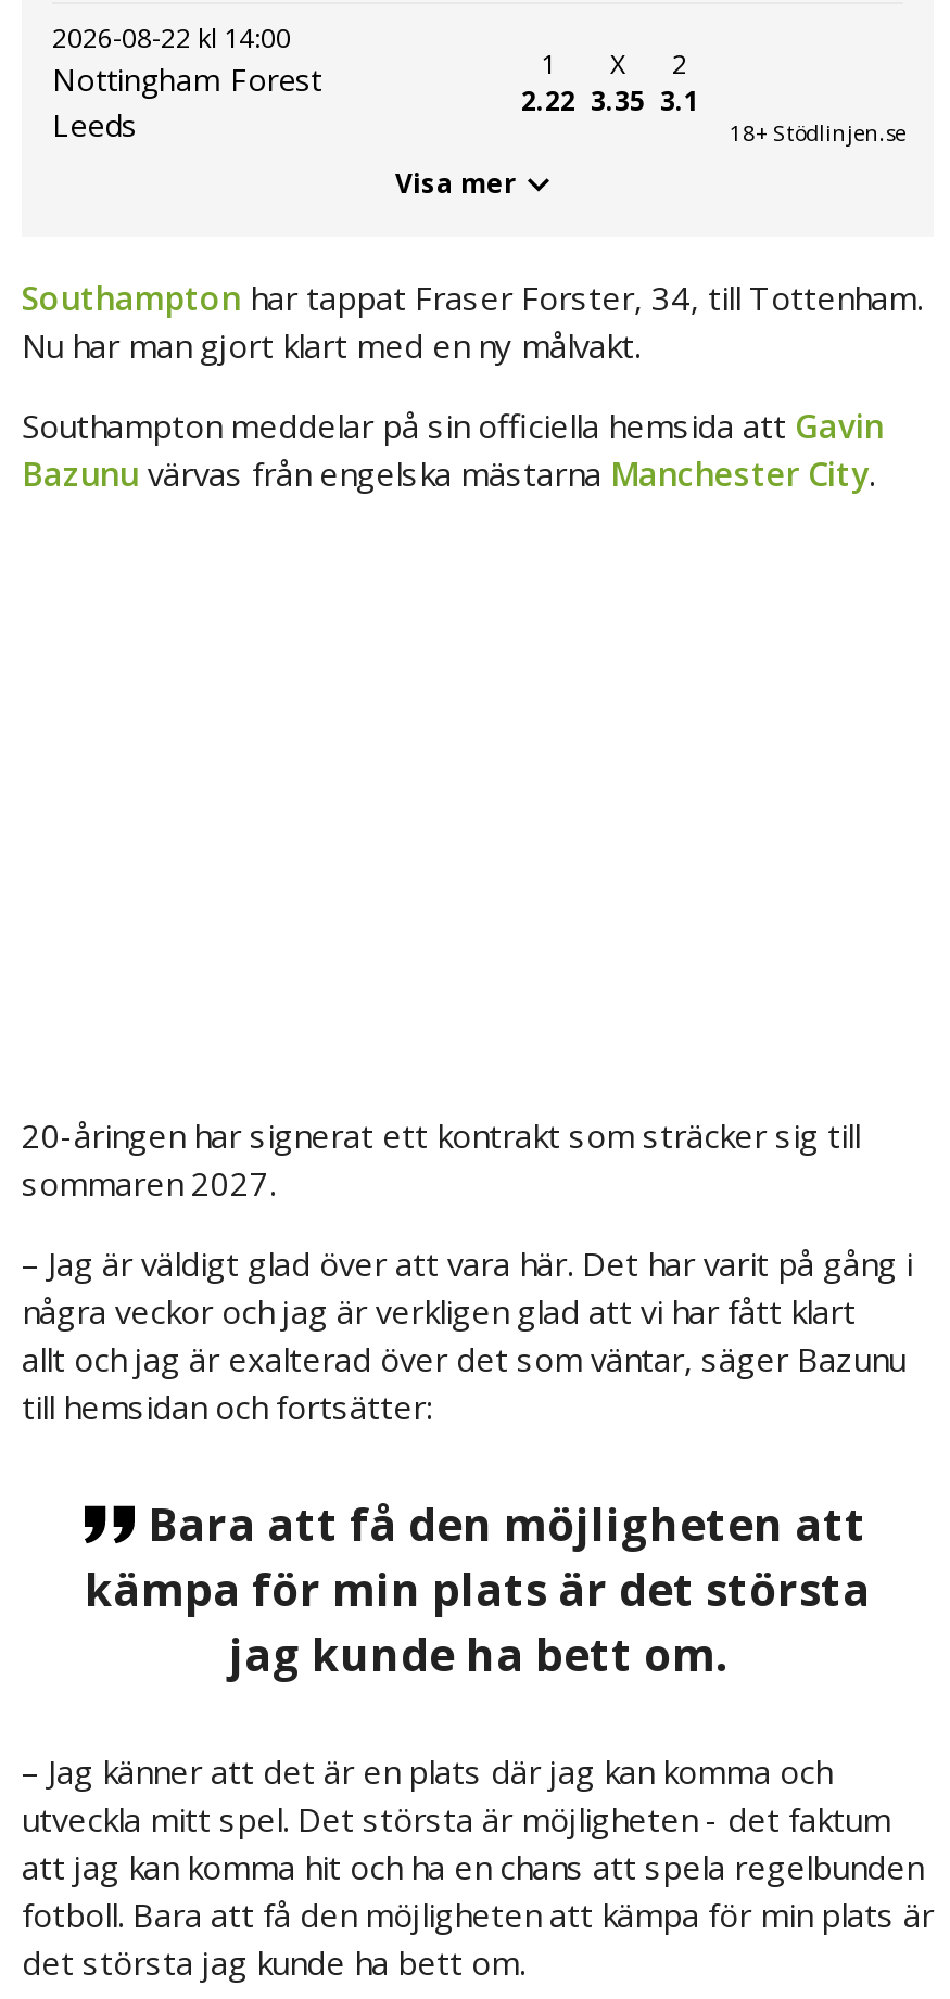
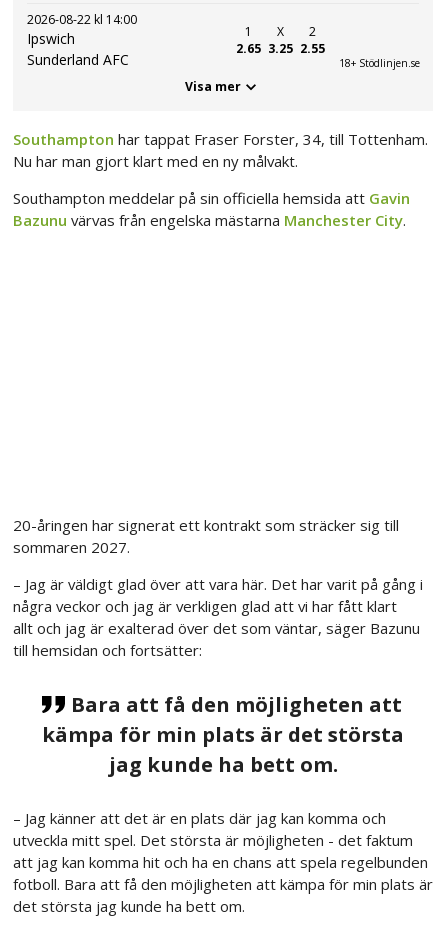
- Nottingham Forest
- Leeds
+ Ipswich
+ Sunderland AFC

- 2.22
+ 2.65

- 3.35
+ 3.25

- 3.1
+ 2.55
